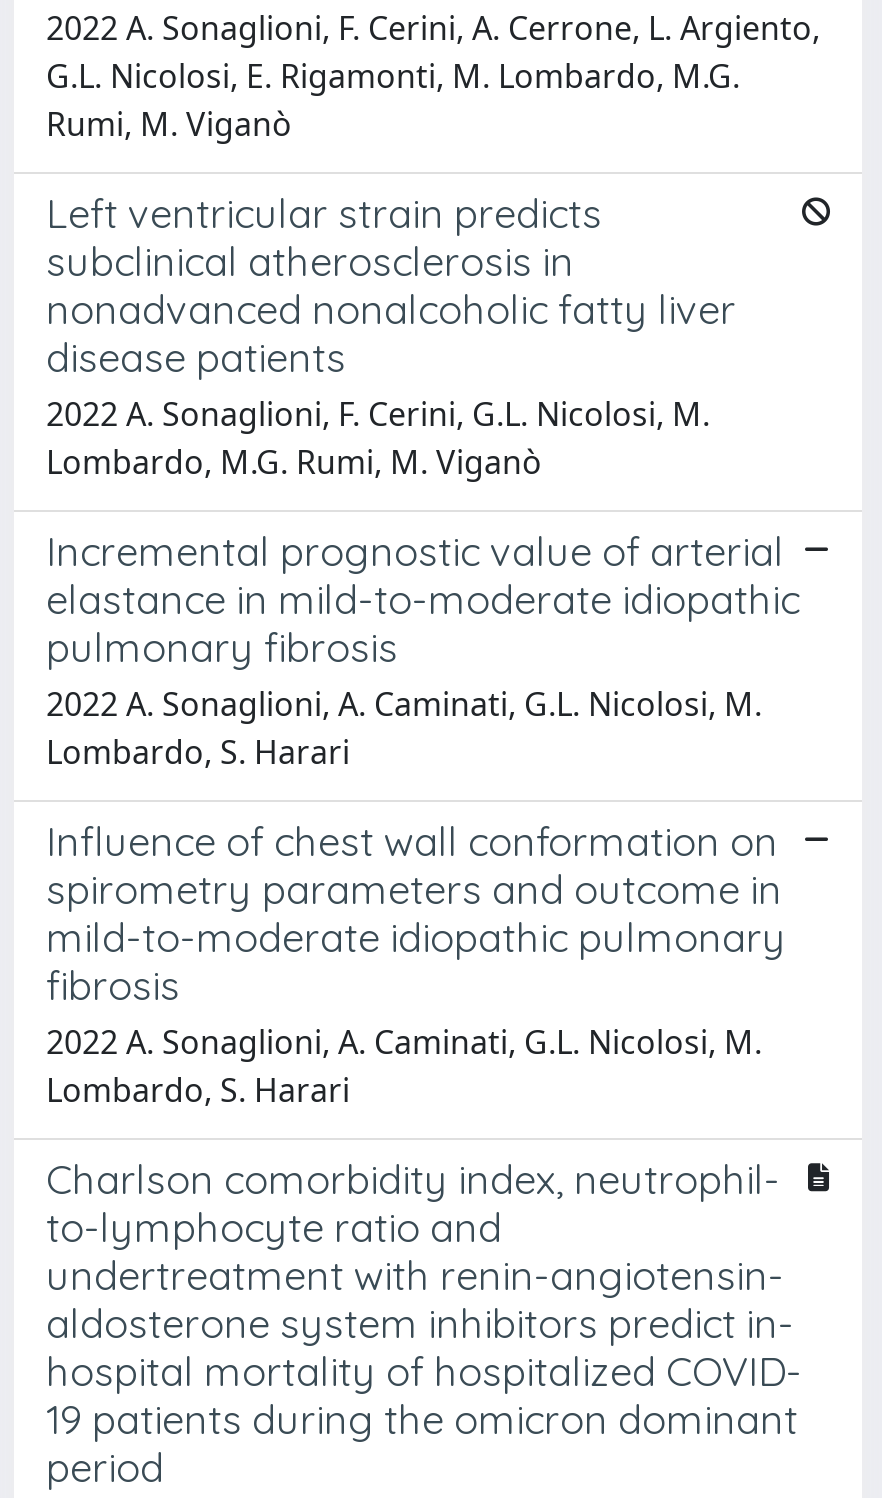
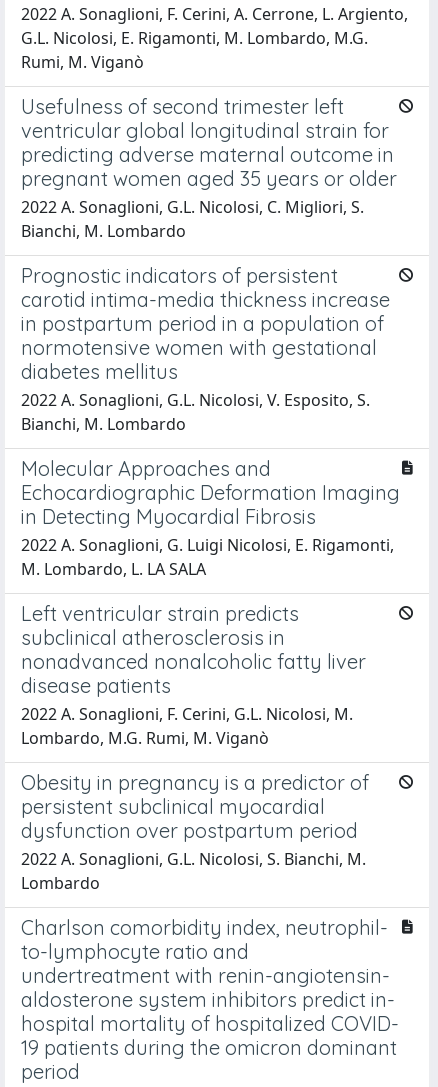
+ Usefulness of second trimester left
+ ventricular global longitudinal strain for
+ predicting adverse maternal outcome in
+ pregnant women aged 35 years or older
+ 2022 A. Sonaglioni, G.L. Nicolosi, C. Migliori, S.
+ Bianchi, M. Lombardo
+ Prognostic indicators of persistent
+ carotid intima-media thickness increase
+ in postpartum period in a population of
+ normotensive women with gestational
+ diabetes mellitus
+ 2022 A. Sonaglioni, G.L. Nicolosi, V. Esposito, S.
+ Bianchi, M. Lombardo
+ Molecular Approaches and
+ Echocardiographic Deformation Imaging
+ in Detecting Myocardial Fibrosis
+ 2022 A. Sonaglioni, G. Luigi Nicolosi, E. Rigamonti,
+ M. Lombardo, L. LA SALA

moved down: Left ventricular strain predicts | subclinical atherosclerosis in | nonadvanced nonalcoholic fatty liver | disease patients | 2022 A. Sonaglioni, F. Cerini, G.L. Nicolosi, M. | Lombardo, M.G. Rumi, M. Viganò

- Incremental prognostic value of arterial
- elastance in mild-to-moderate idiopathic
- pulmonary fibrosis
- 2022 A. Sonaglioni, A. Caminati, G.L. Nicolosi, M.
- Lombardo, S. Harari
- Influence of chest wall conformation on
- spirometry parameters and outcome in
- mild-to-moderate idiopathic pulmonary
- fibrosis
- 2022 A. Sonaglioni, A. Caminati, G.L. Nicolosi, M.
- Lombardo, S. Harari
+ Obesity in pregnancy is a predictor of
+ persistent subclinical myocardial
+ dysfunction over postpartum period
+ 2022 A. Sonaglioni, G.L. Nicolosi, S. Bianchi, M.
+ Lombardo
